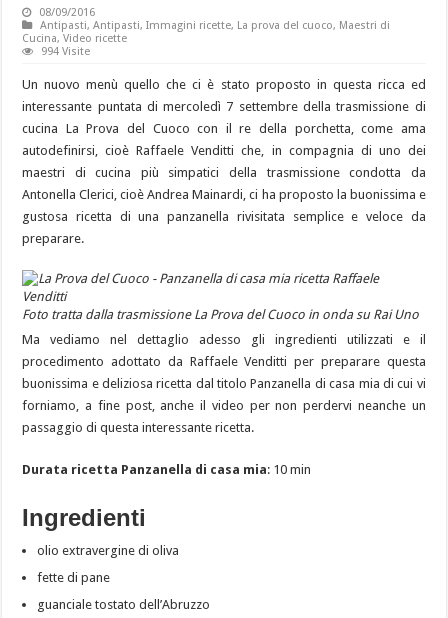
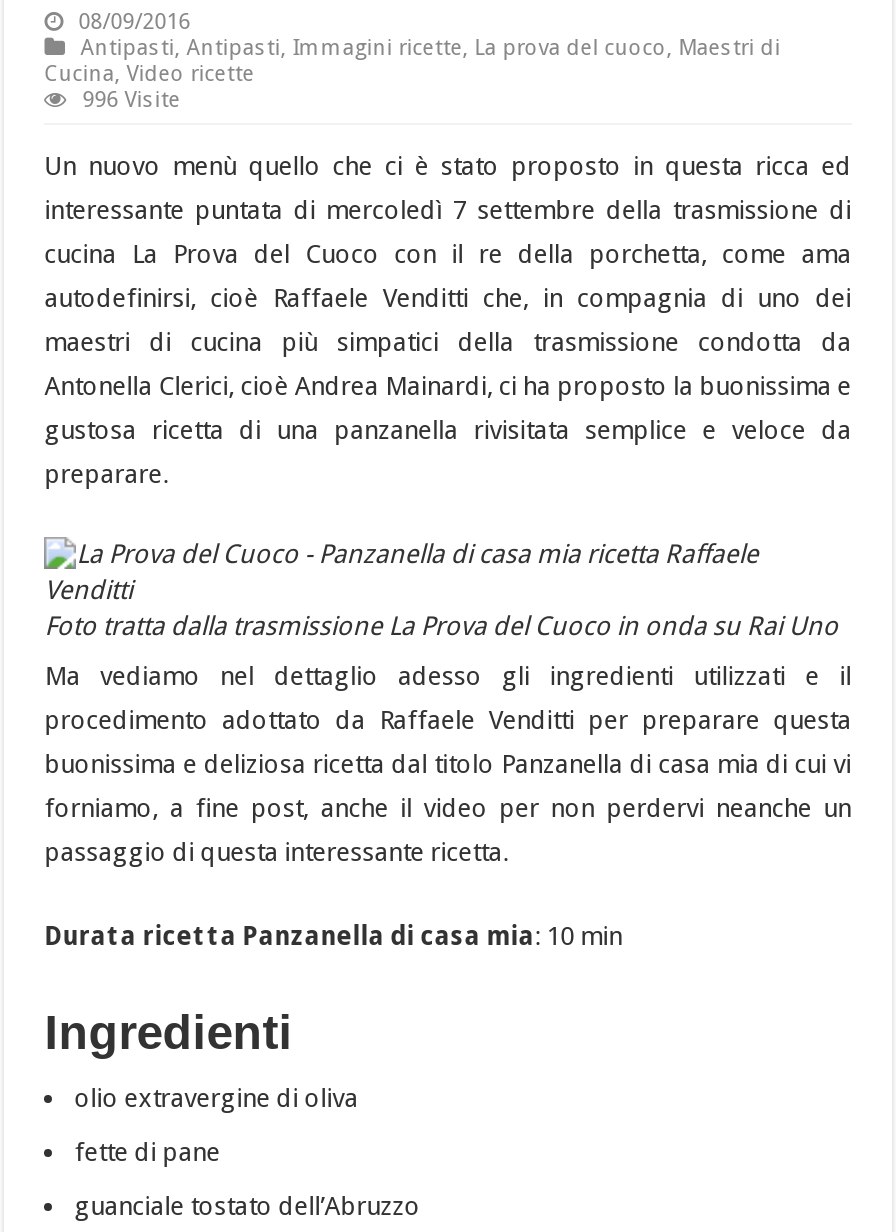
- 994 Visite
+ 996 Visite
